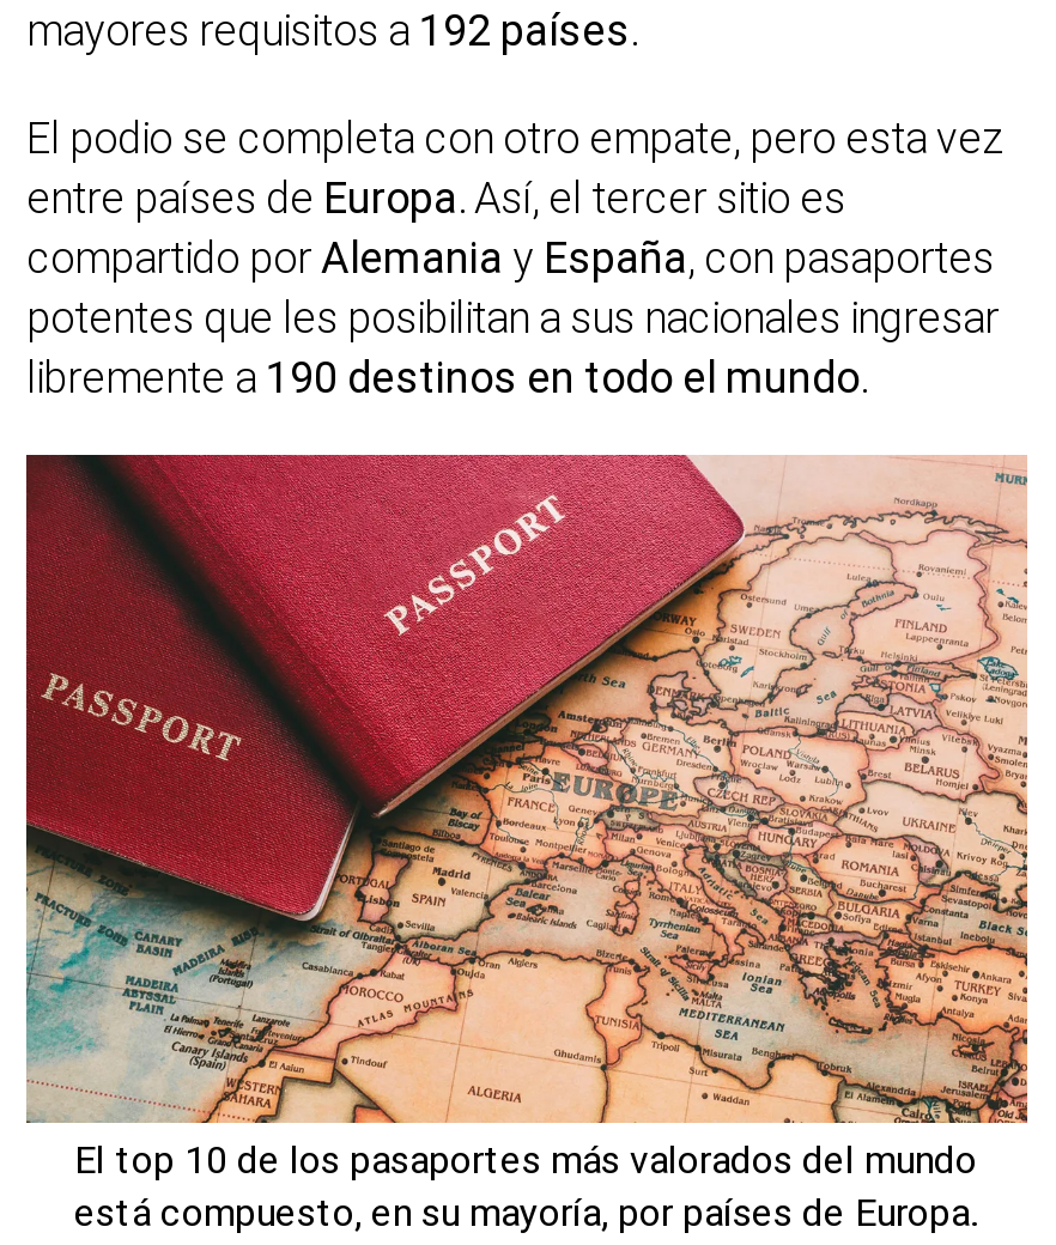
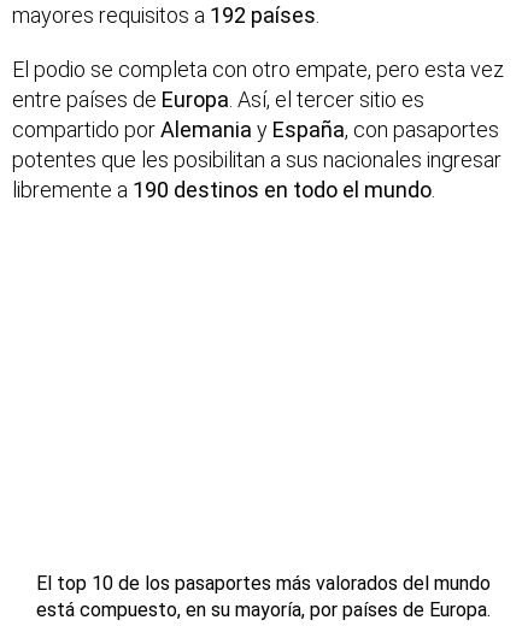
- [image]
